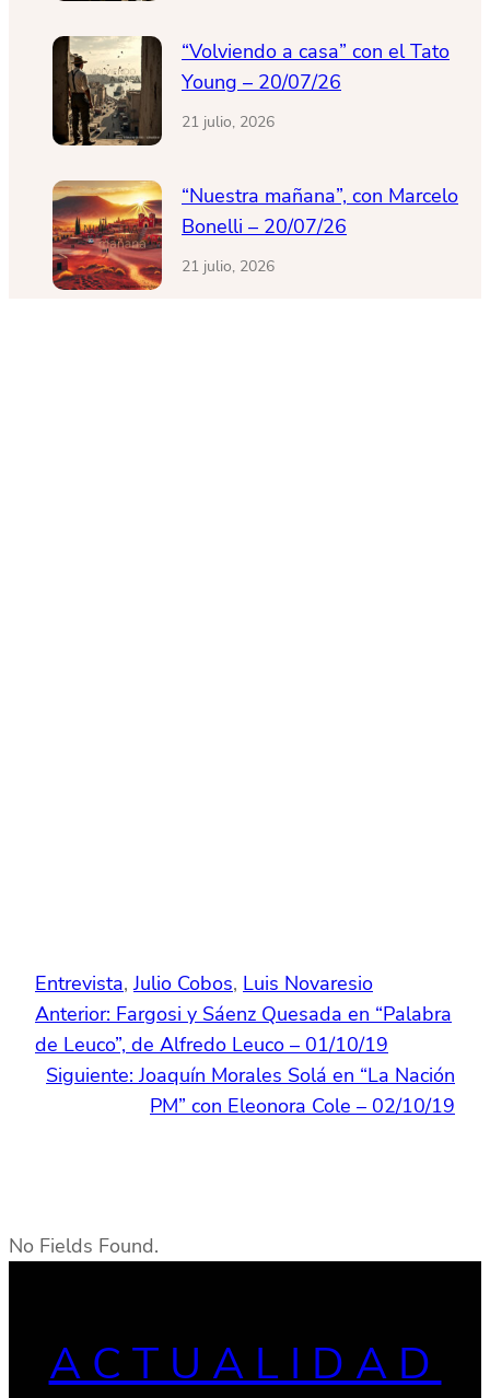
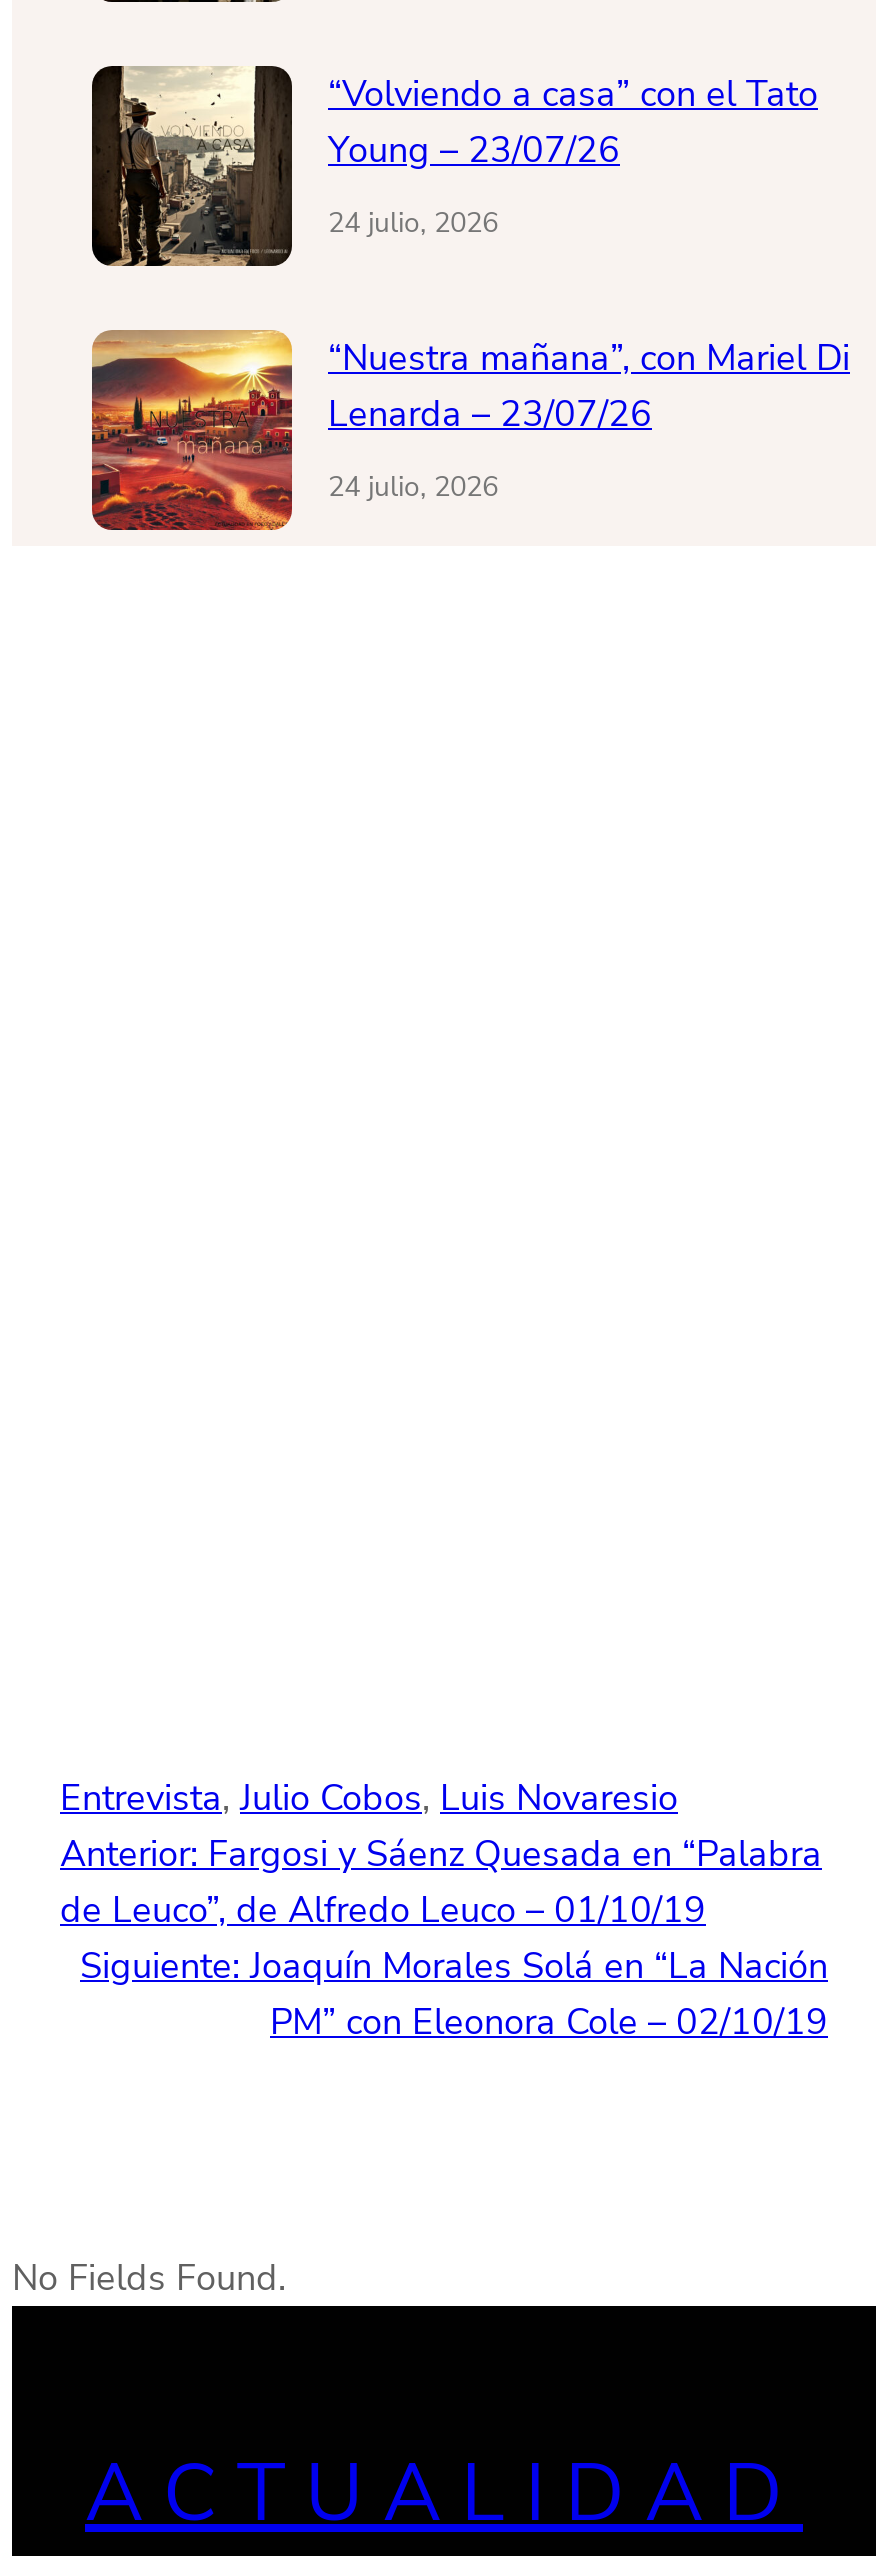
- Young – 20/07/26
+ Young – 23/07/26

- 21 julio, 2026
+ 24 julio, 2026

- “Nuestra mañana”, con Marcelo
- Bonelli – 20/07/26
+ “Nuestra mañana”, con Mariel Di
+ Lenarda – 23/07/26

- 21 julio, 2026
+ 24 julio, 2026
